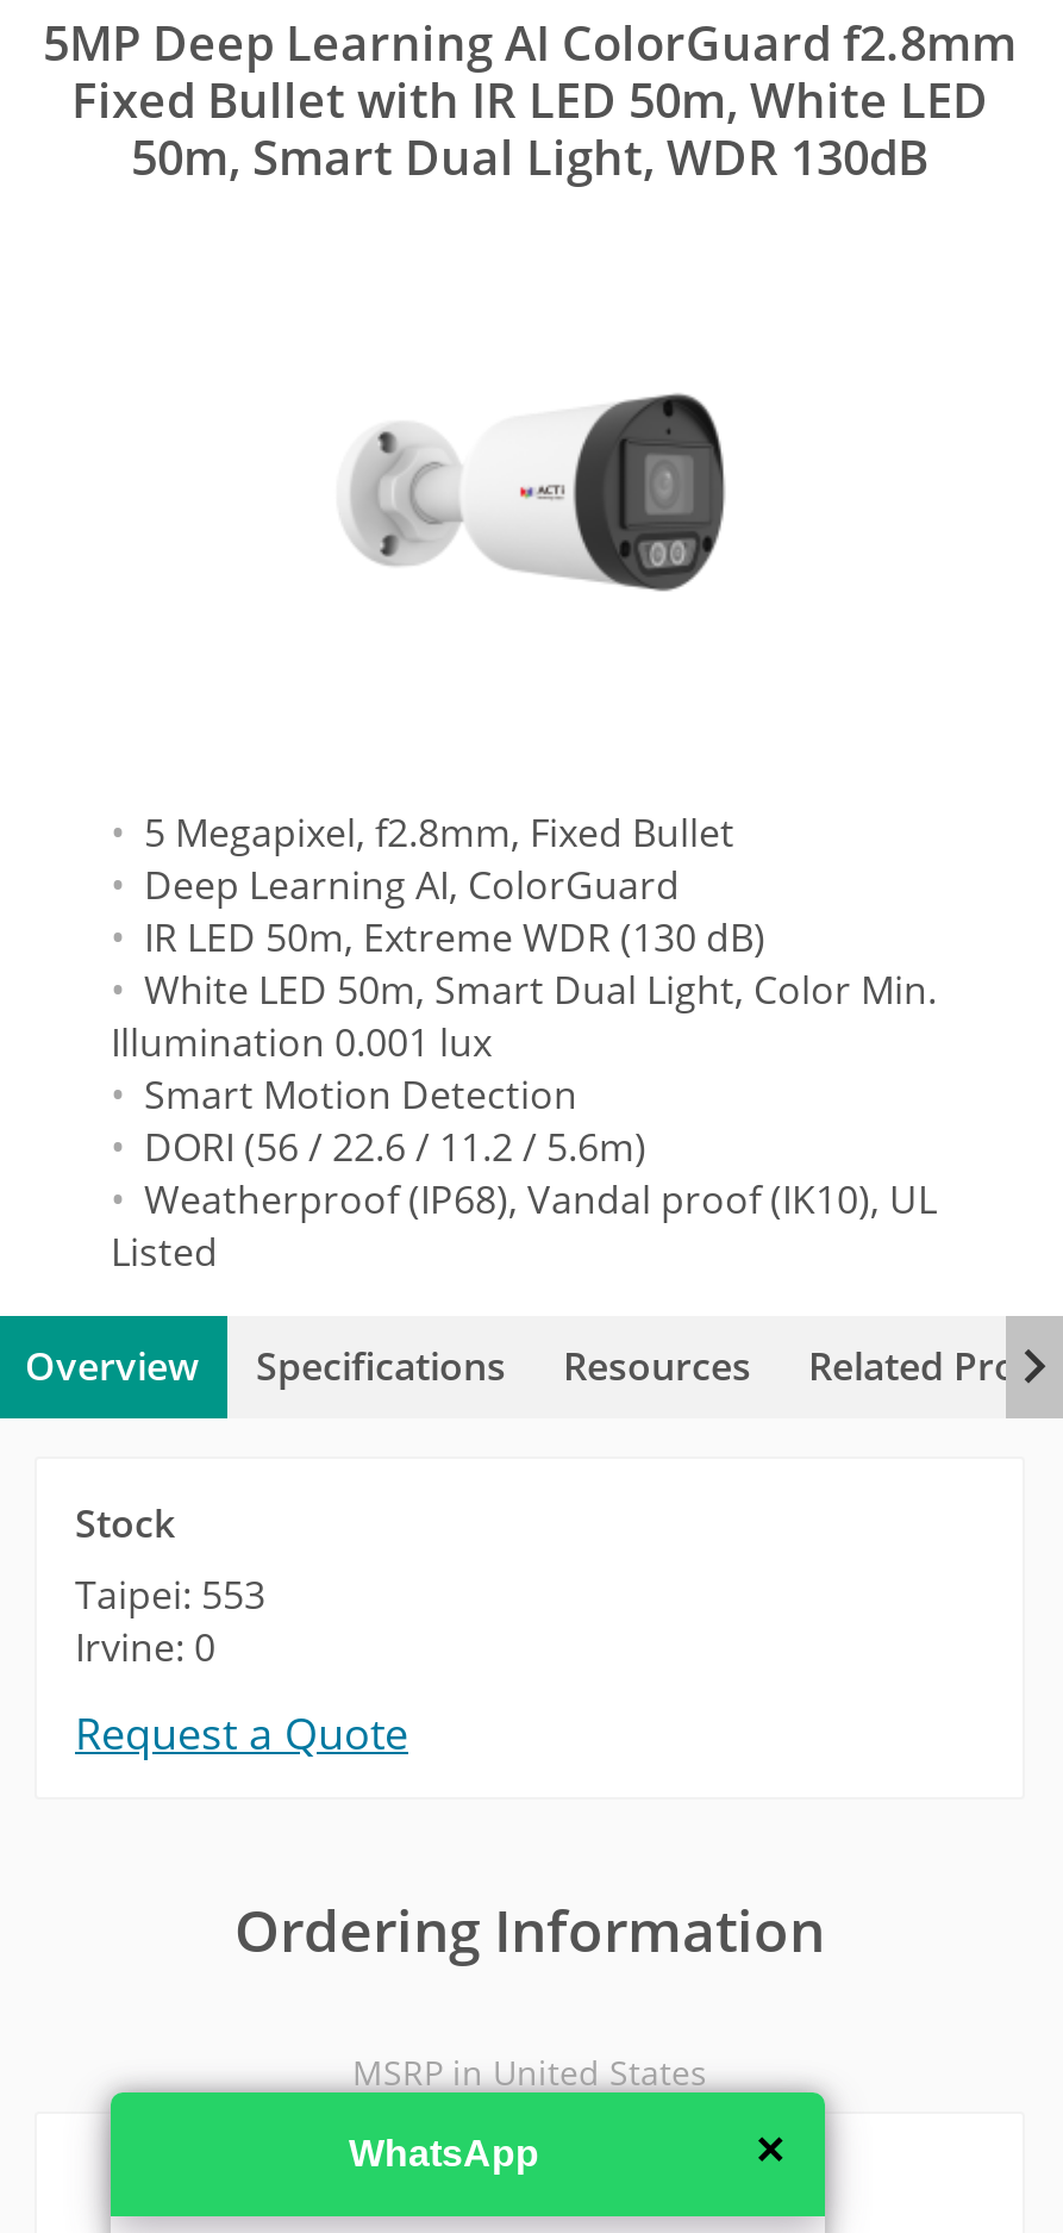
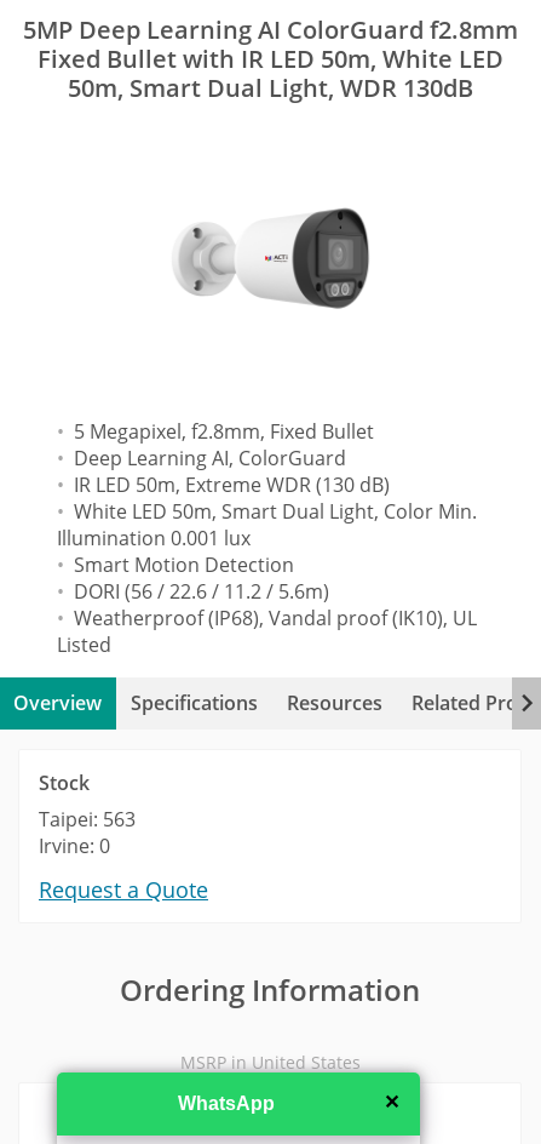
- Taipei: 553
+ Taipei: 563
